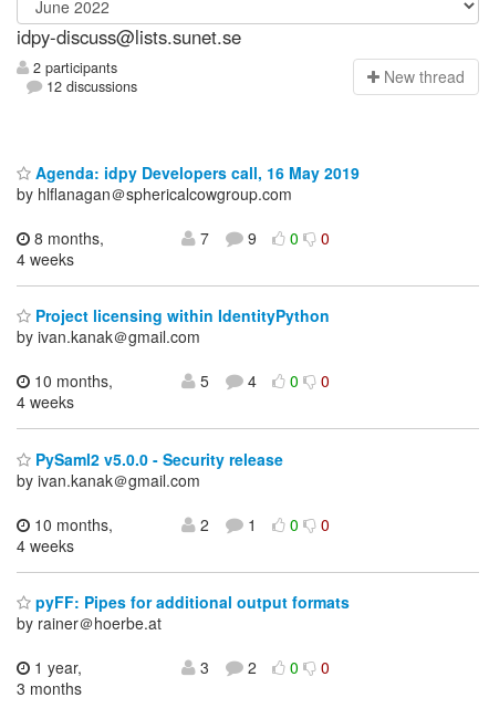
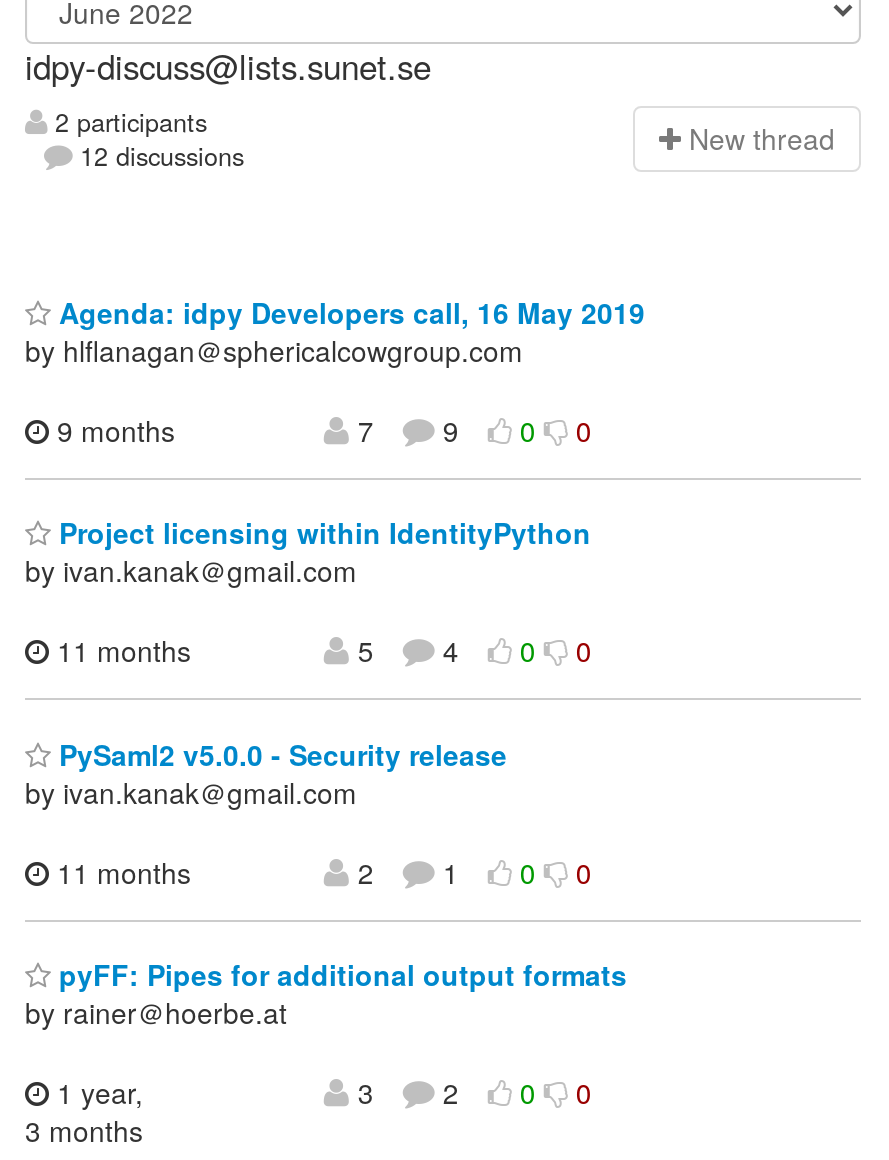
- 8 months,
- 4 weeks
+ 9 months

- 10 months,
- 4 weeks
+ 11 months

- 10 months,
- 4 weeks
+ 11 months
